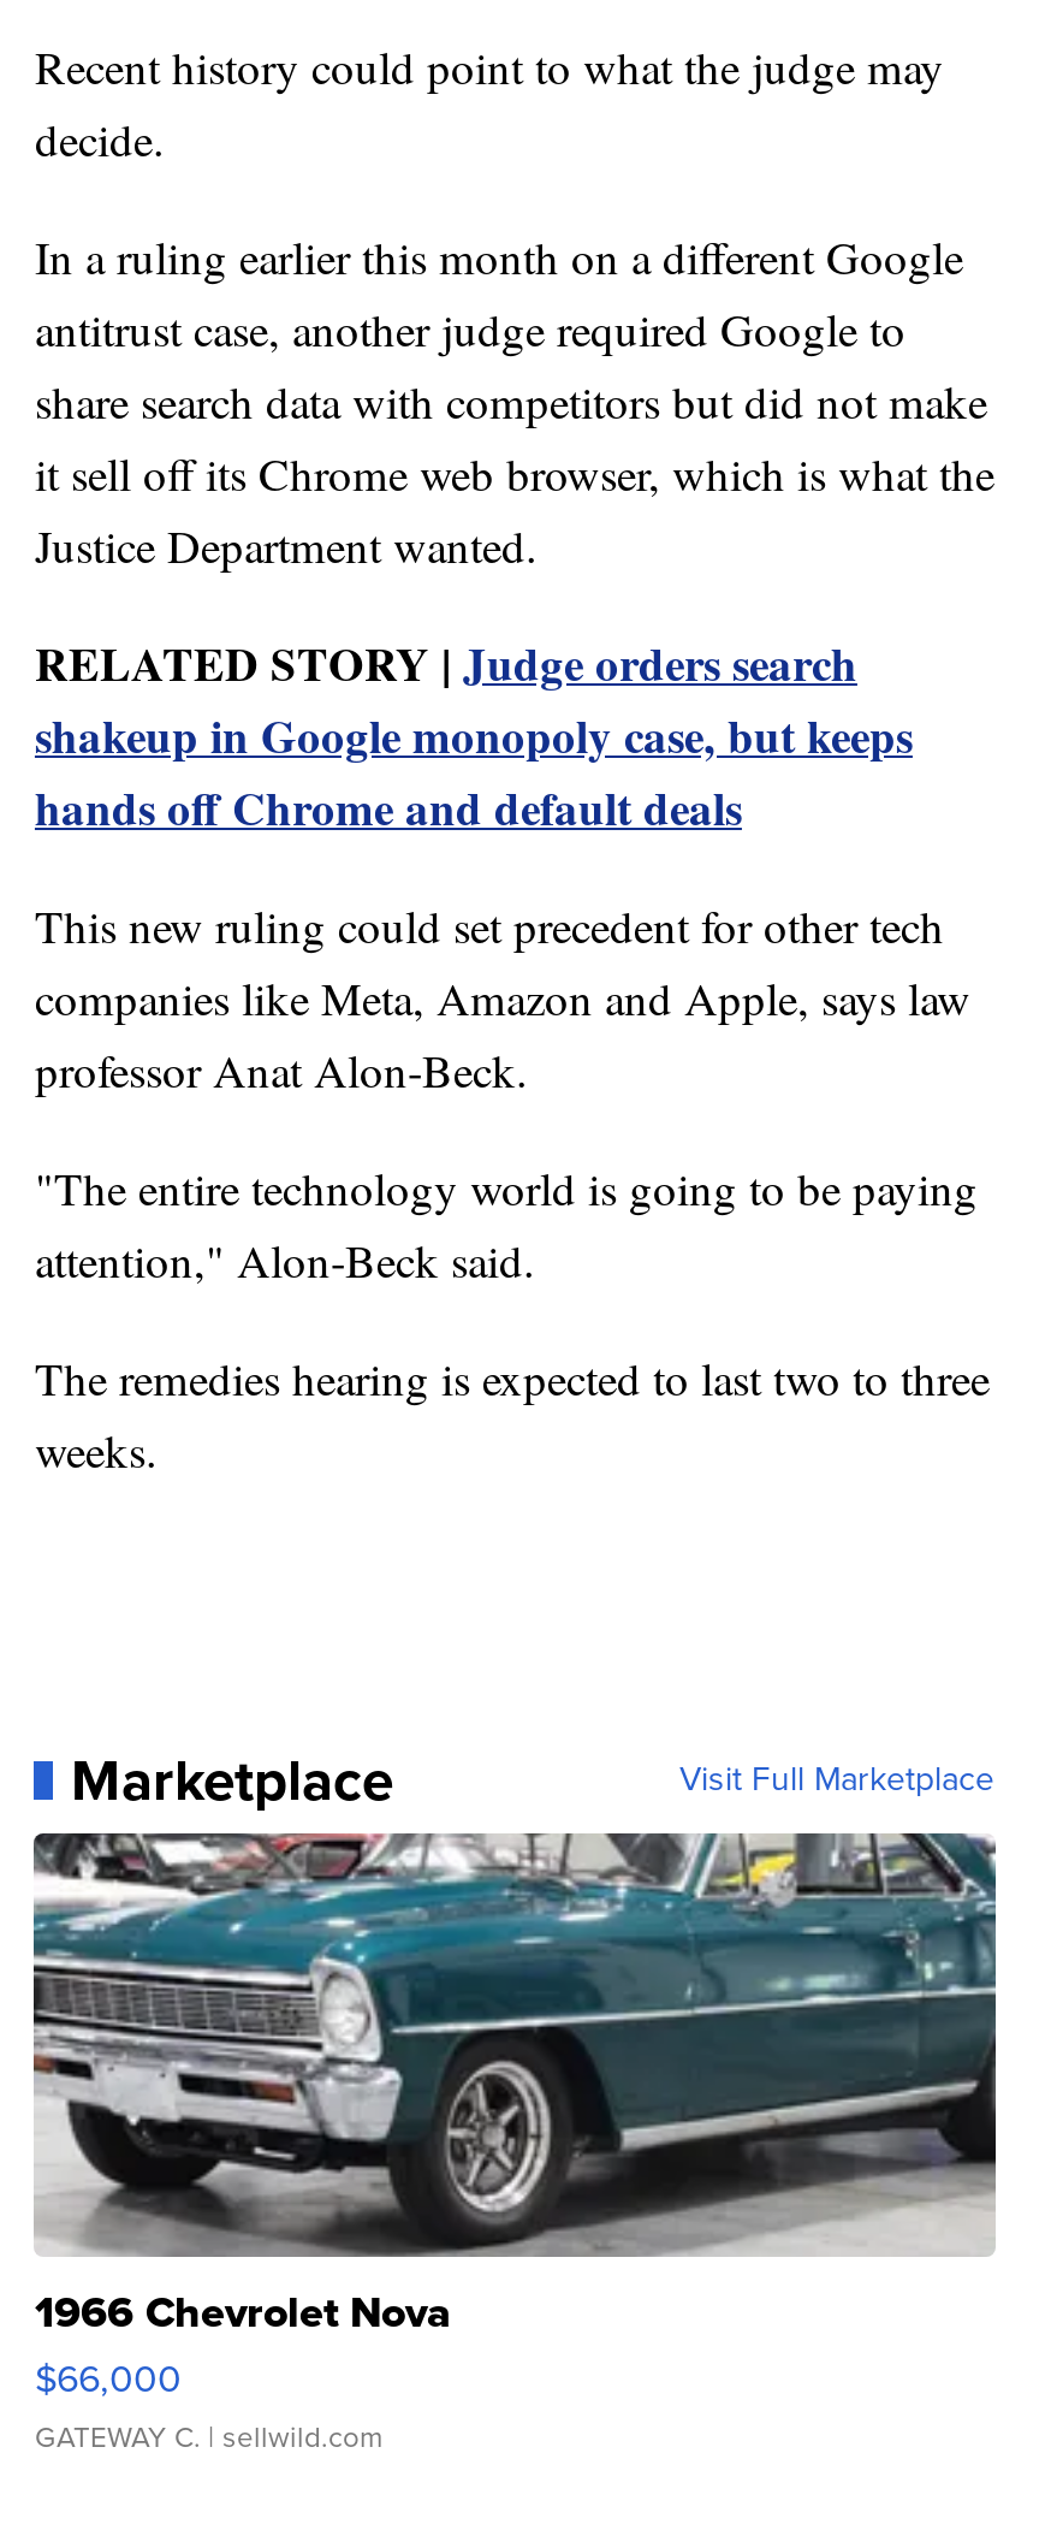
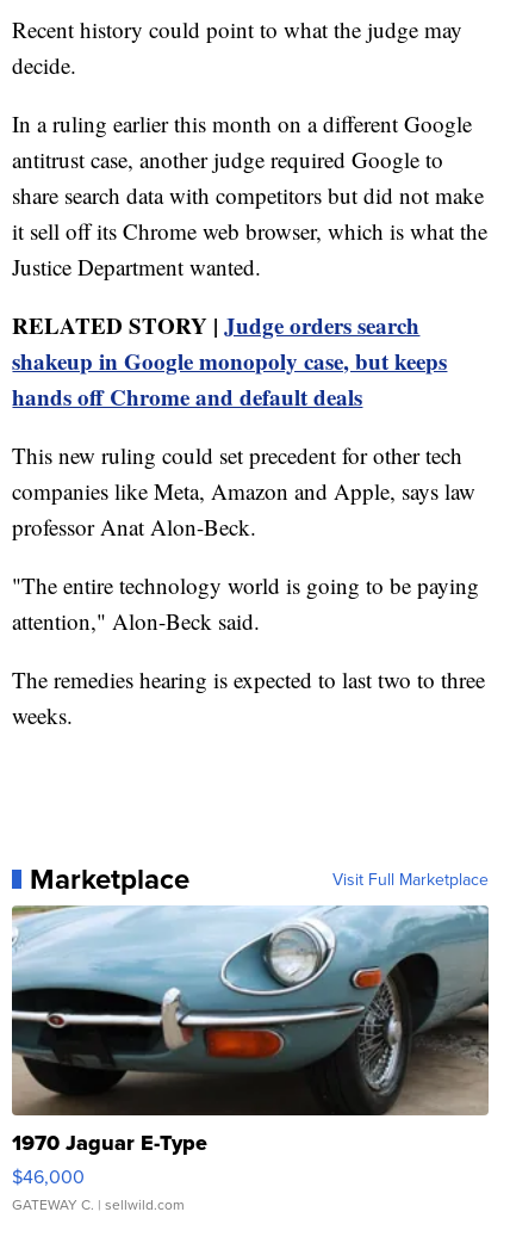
- [image]
- 1966 Chevrolet Nova
- $66,000
+ [image]
+ 1970 Jaguar E-Type
+ $46,000
